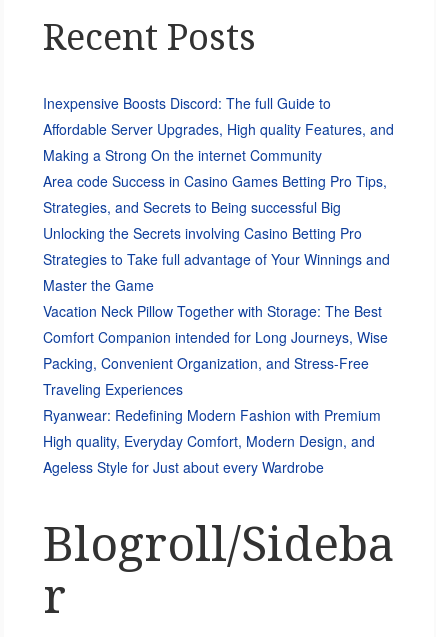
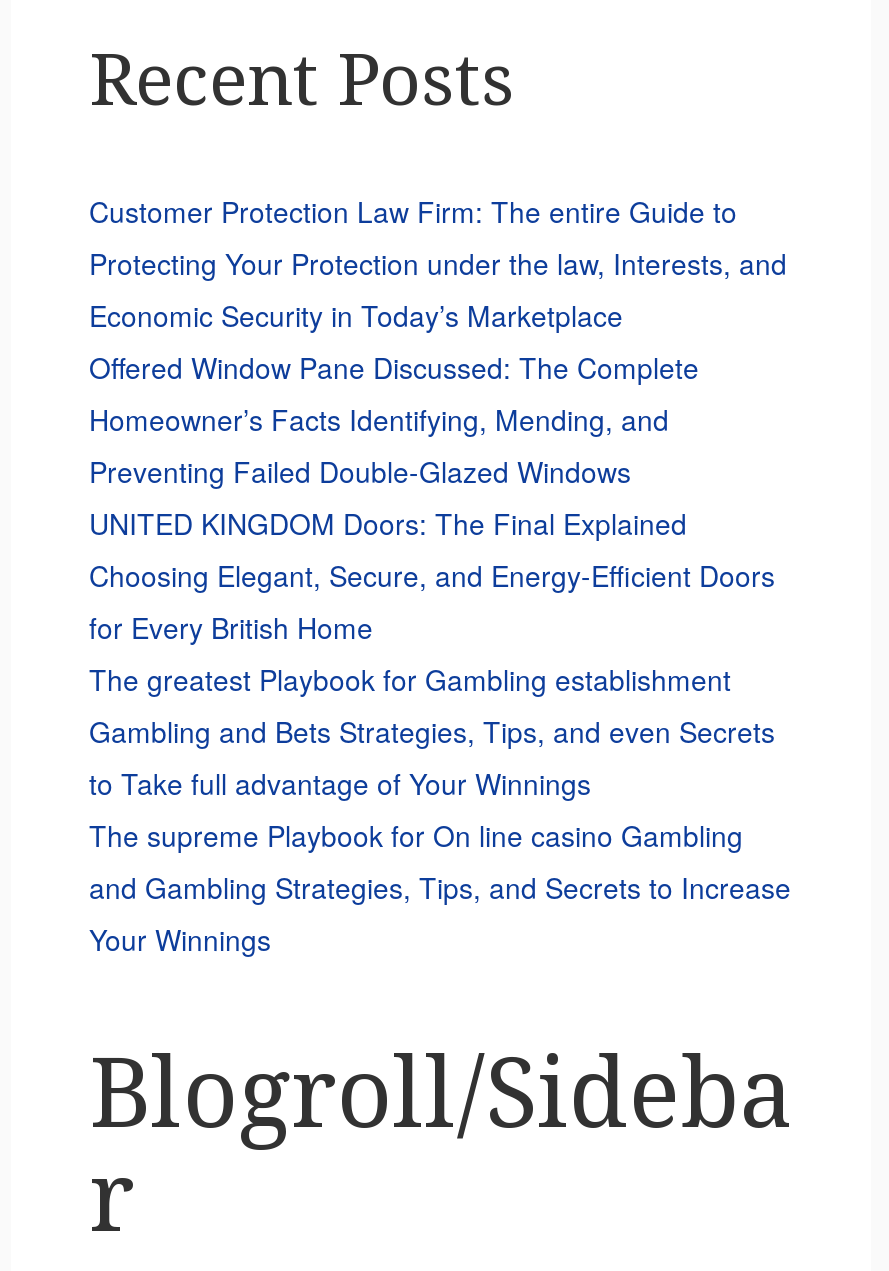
- Inexpensive Boosts Discord: The full Guide to
- Affordable Server Upgrades, High quality Features, and
- Making a Strong On the internet Community
- Area code Success in Casino Games Betting Pro Tips,
- Strategies, and Secrets to Being successful Big
- Unlocking the Secrets involving Casino Betting Pro
- Strategies to Take full advantage of Your Winnings and
- Master the Game
- Vacation Neck Pillow Together with Storage: The Best
- Comfort Companion intended for Long Journeys, Wise
- Packing, Convenient Organization, and Stress-Free
- Traveling Experiences
- Ryanwear: Redefining Modern Fashion with Premium
- High quality, Everyday Comfort, Modern Design, and
- Ageless Style for Just about every Wardrobe
+ Customer Protection Law Firm: The entire Guide to
+ Protecting Your Protection under the law, Interests, and
+ Economic Security in Today’s Marketplace
+ Offered Window Pane Discussed: The Complete
+ Homeowner’s Facts Identifying, Mending, and
+ Preventing Failed Double-Glazed Windows
+ UNITED KINGDOM Doors: The Final Explained
+ Choosing Elegant, Secure, and Energy-Efficient Doors
+ for Every British Home
+ The greatest Playbook for Gambling establishment
+ Gambling and Bets Strategies, Tips, and even Secrets
+ to Take full advantage of Your Winnings
+ The supreme Playbook for On line casino Gambling
+ and Gambling Strategies, Tips, and Secrets to Increase
+ Your Winnings
